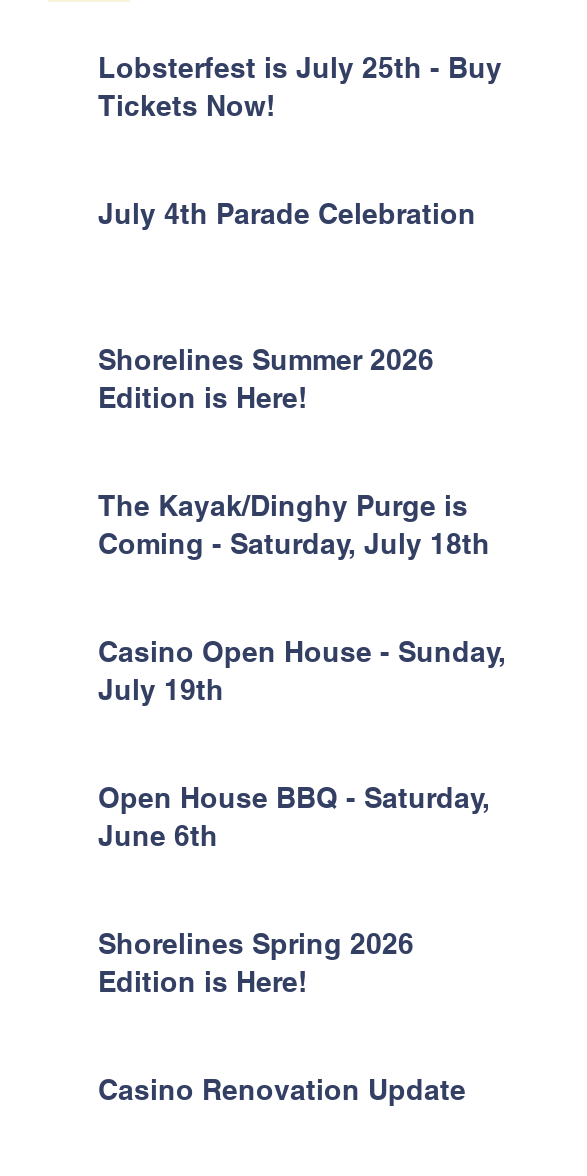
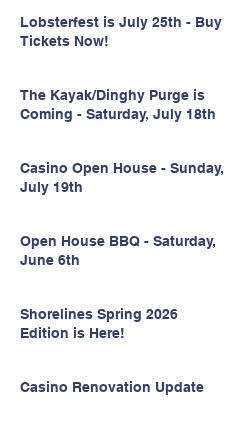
- July 4th Parade Celebration

- Shorelines Summer 2026
- Edition is Here!
